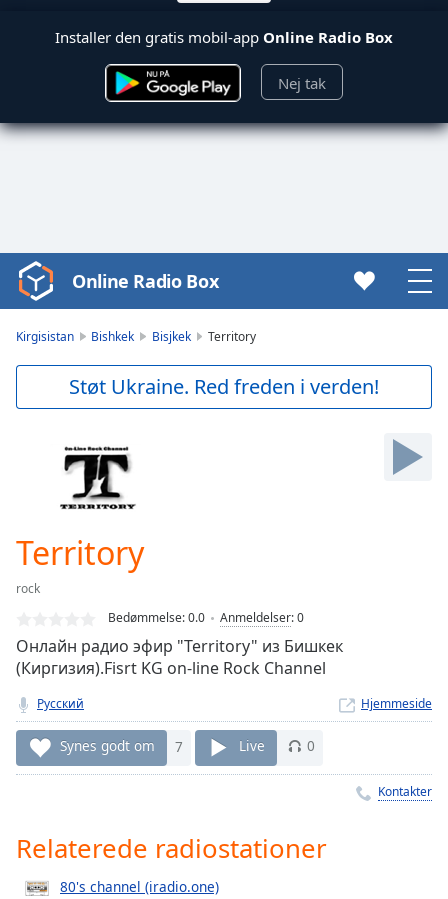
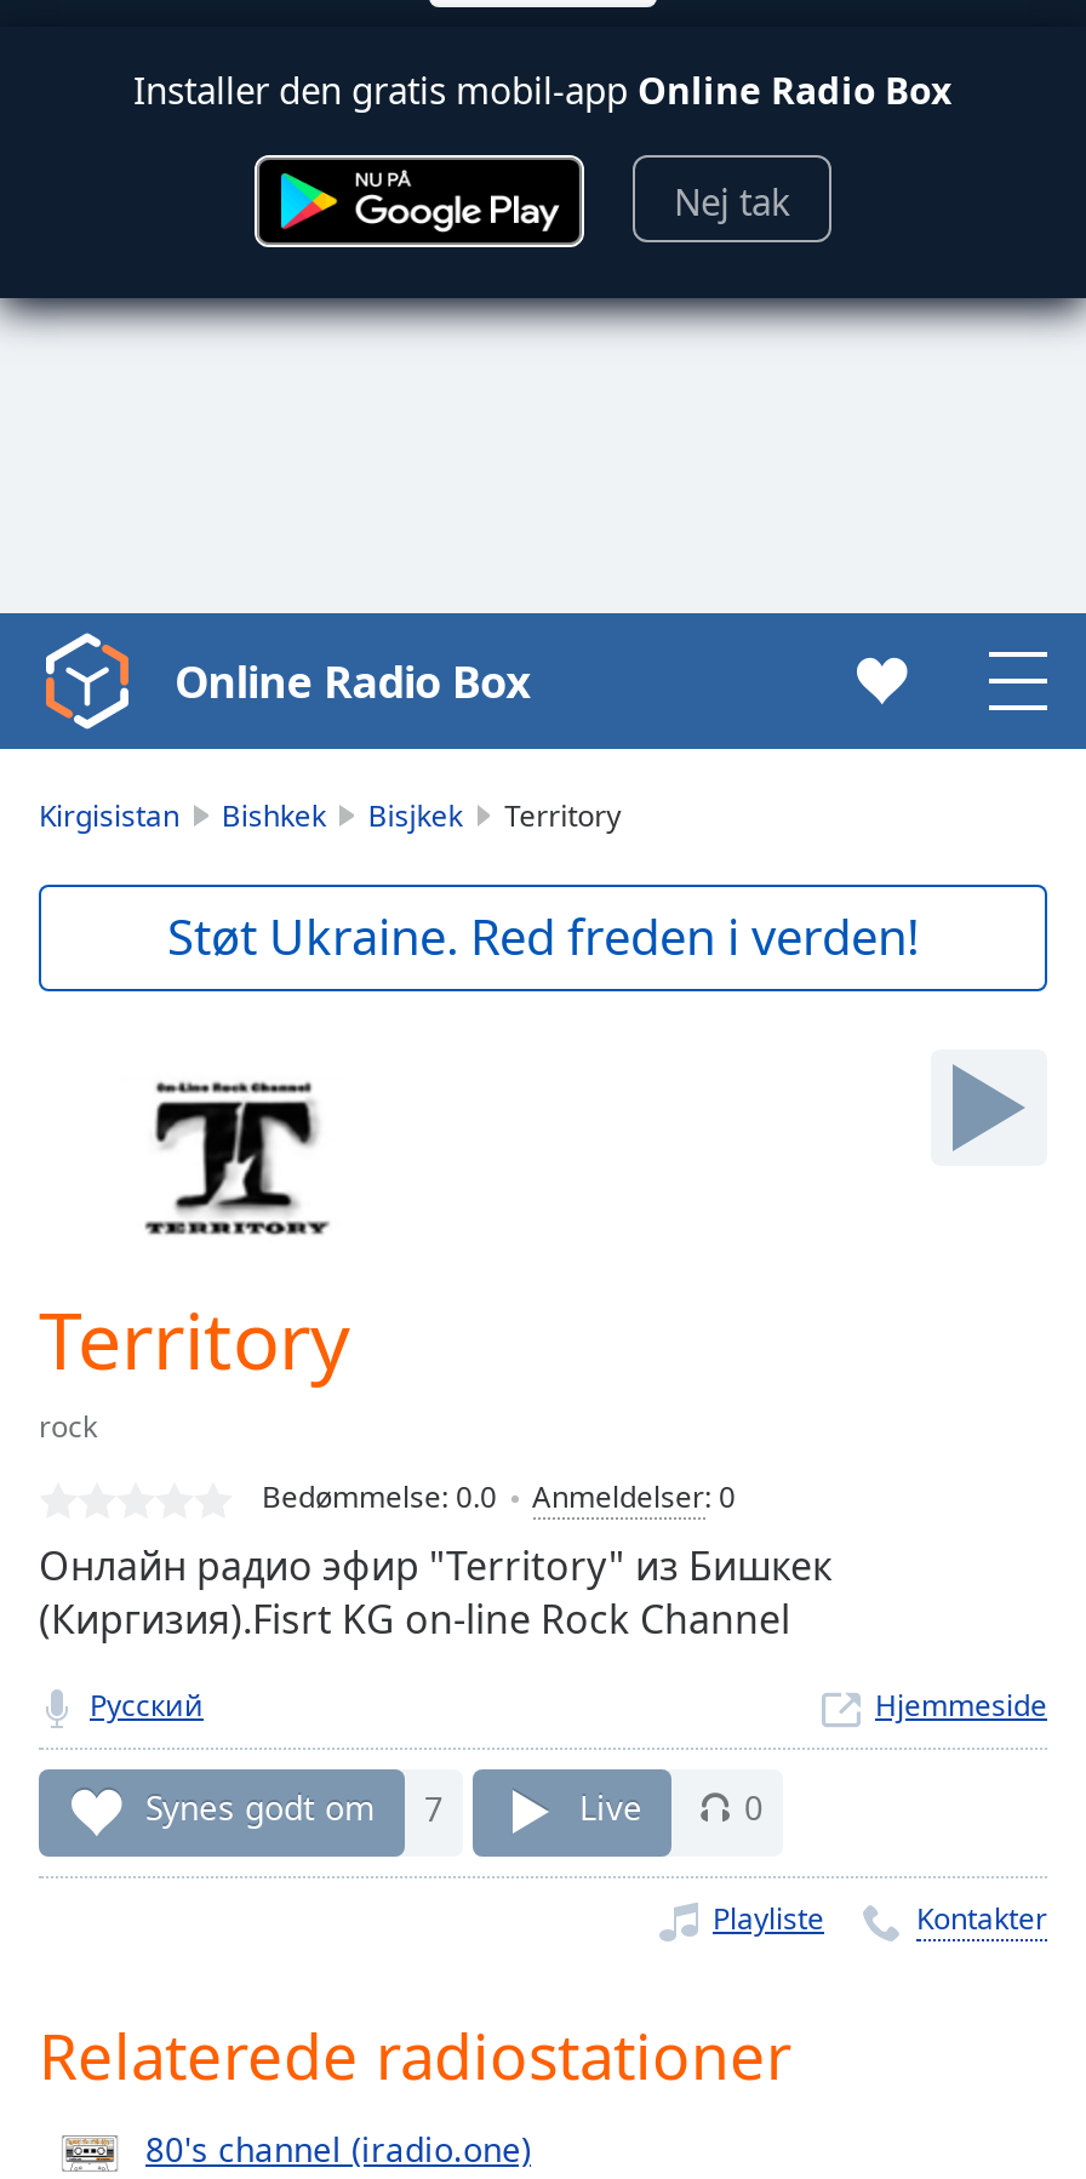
+ Playliste
